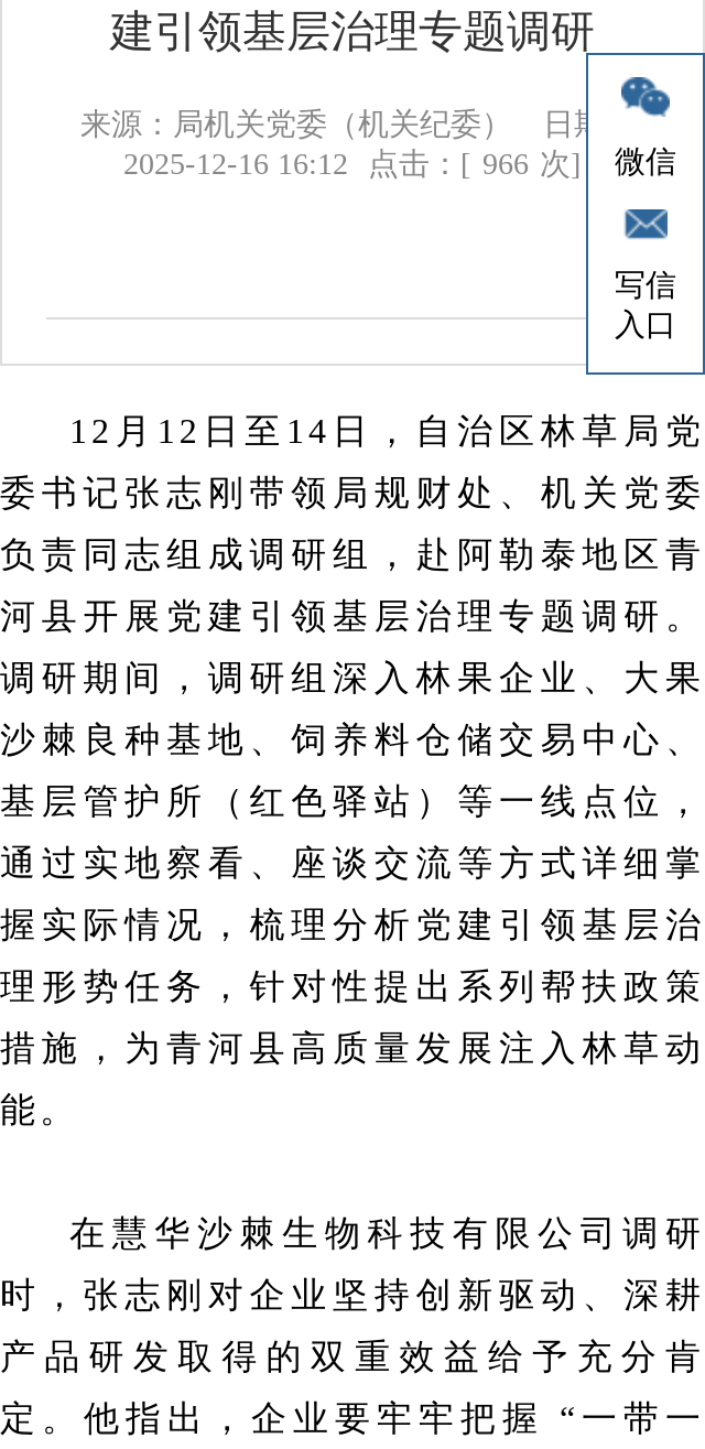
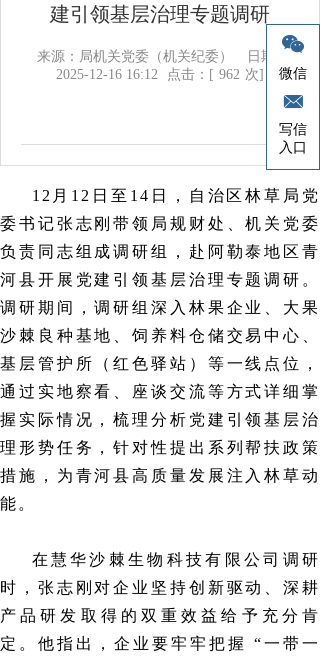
- 2025-12-16 16:12 点击：[ 966 次] 微信
+ 2025-12-16 16:12 点击：[ 962 次] 微信
